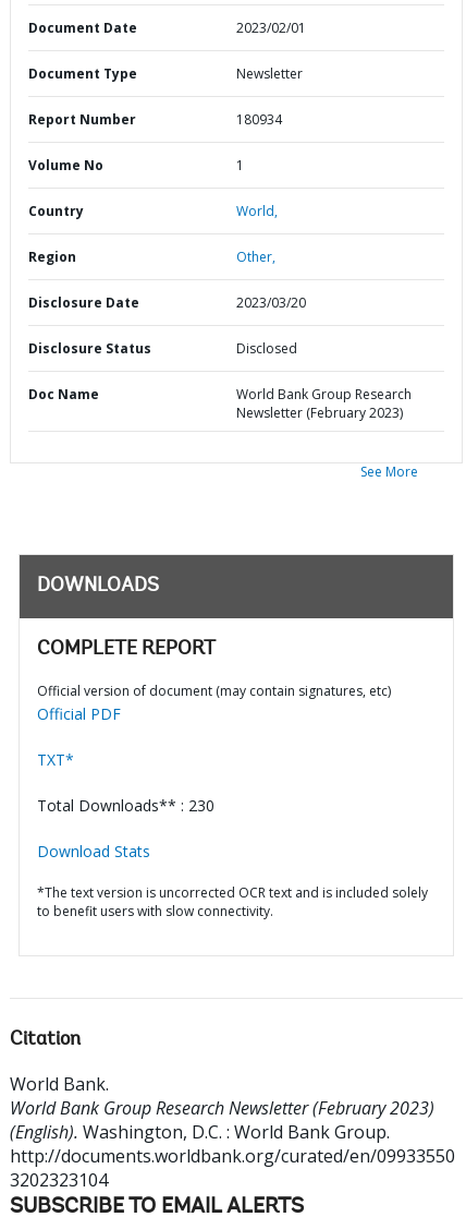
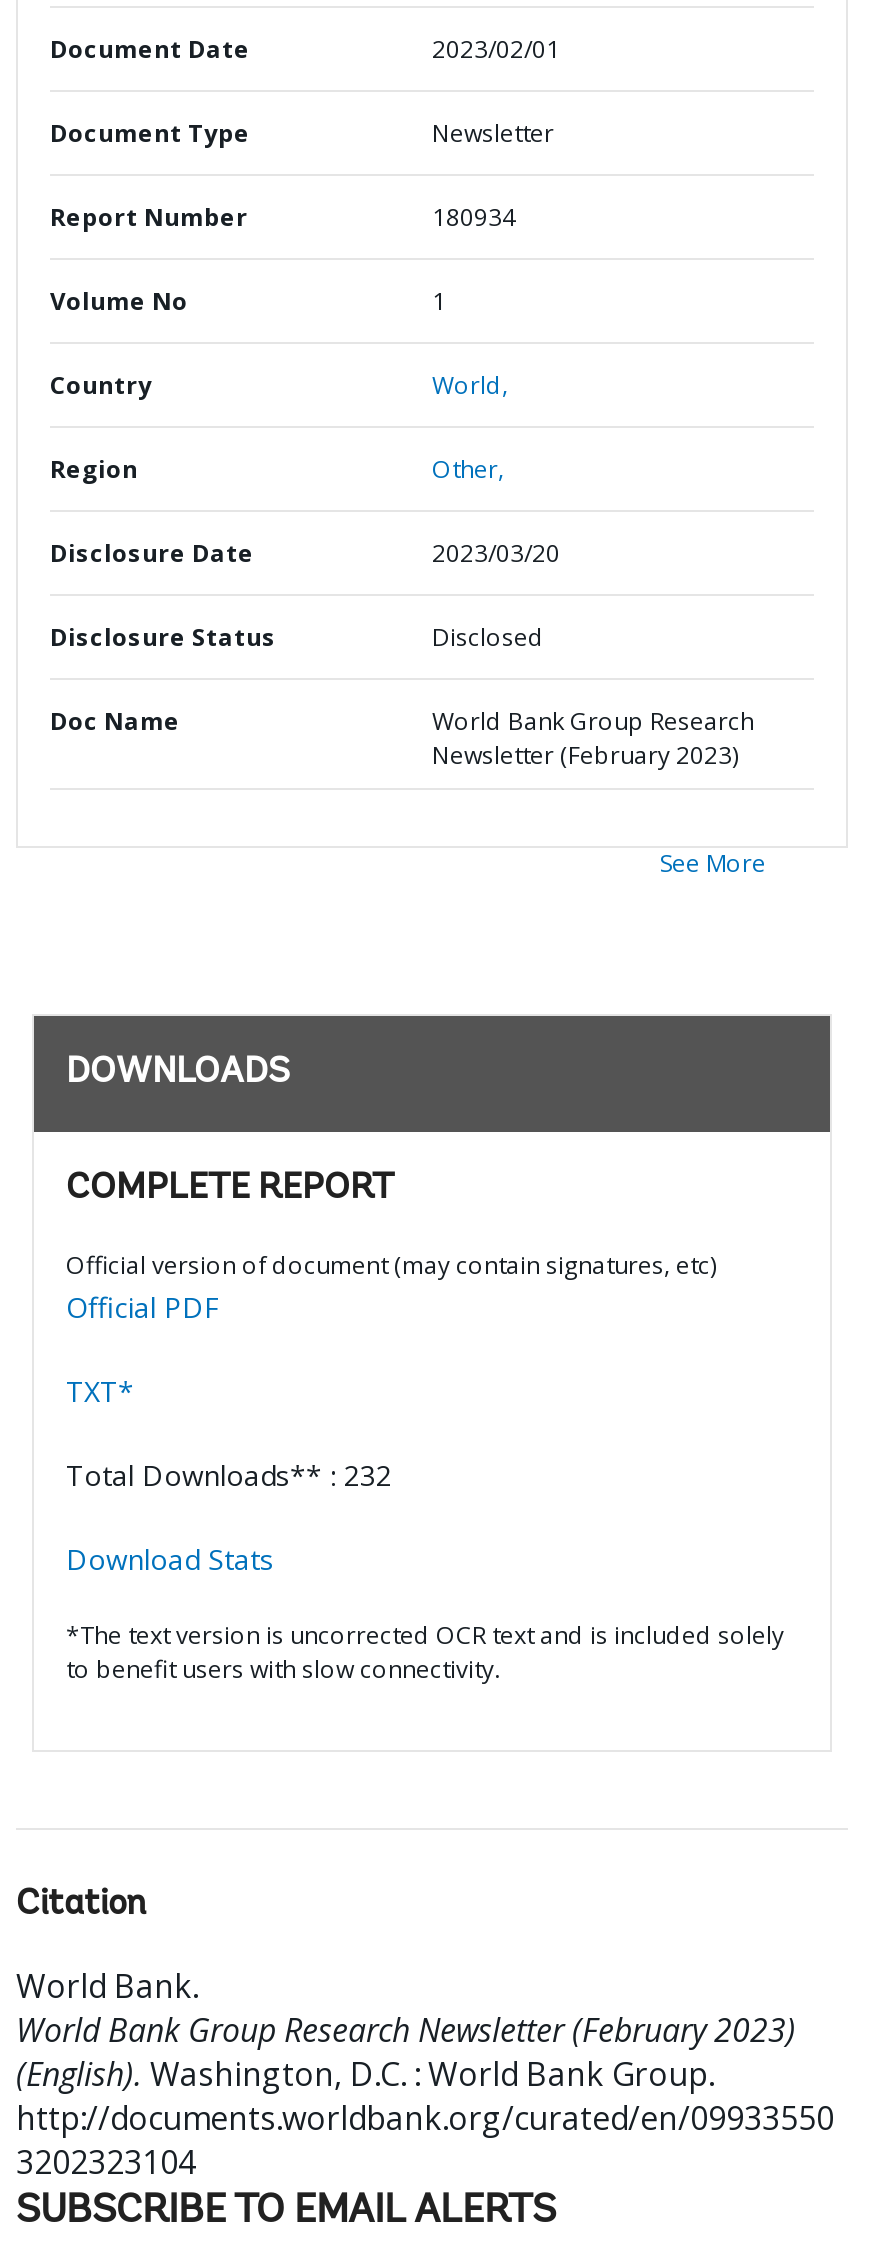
- Total Downloads** : 230
+ Total Downloads** : 232
